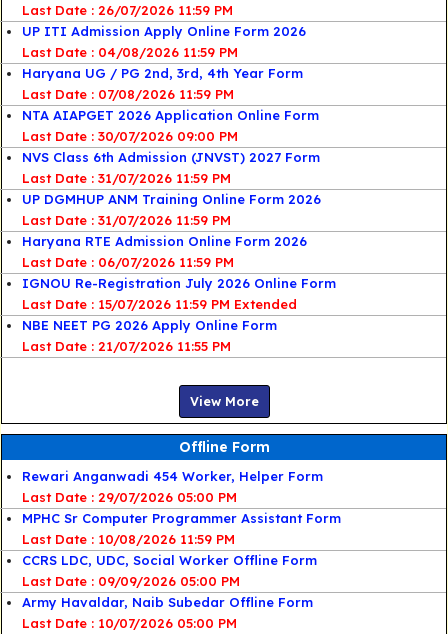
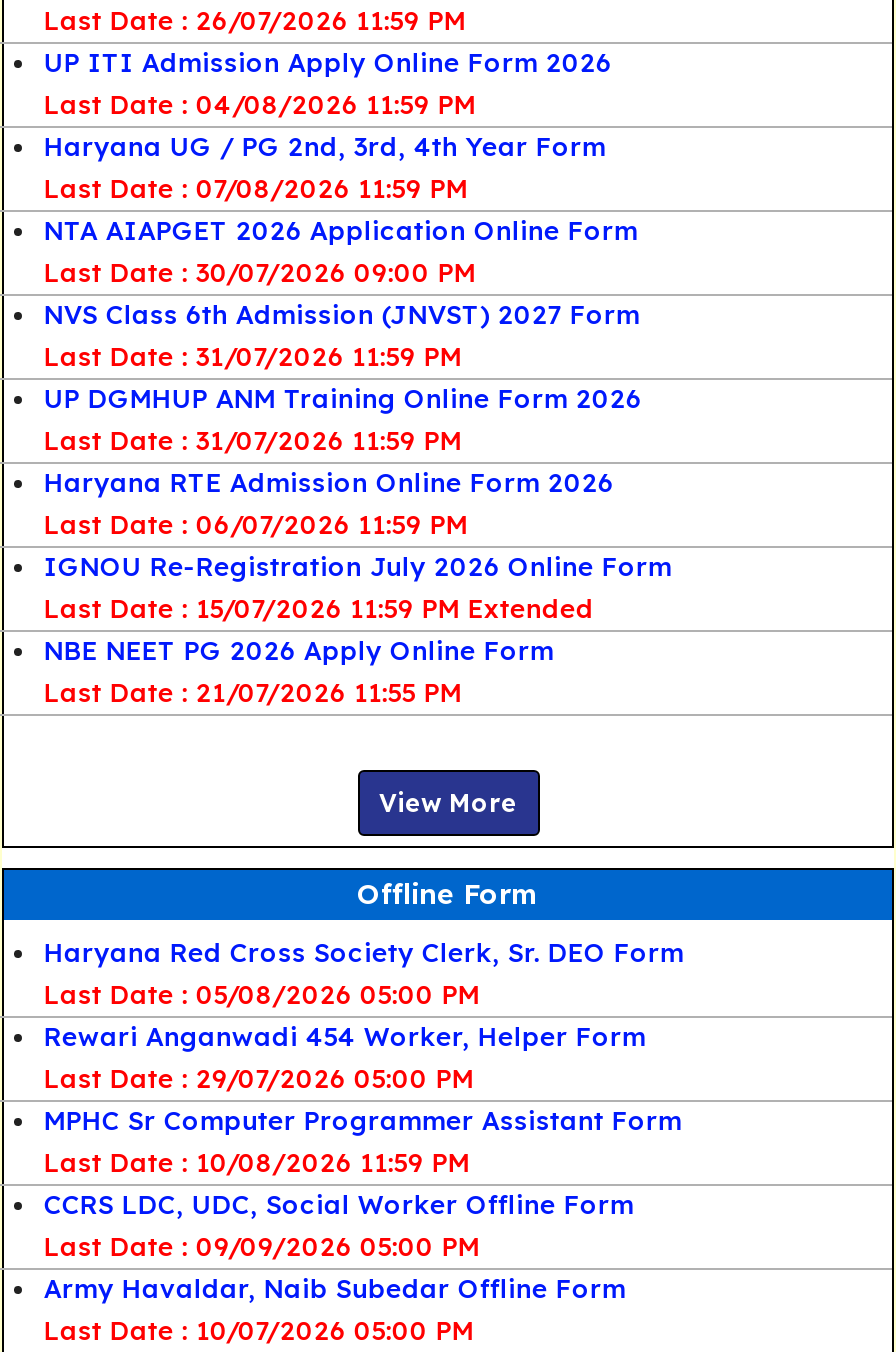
+ Haryana Red Cross Society Clerk, Sr. DEO Form
+ Last Date : 05/08/2026 05:00 PM
